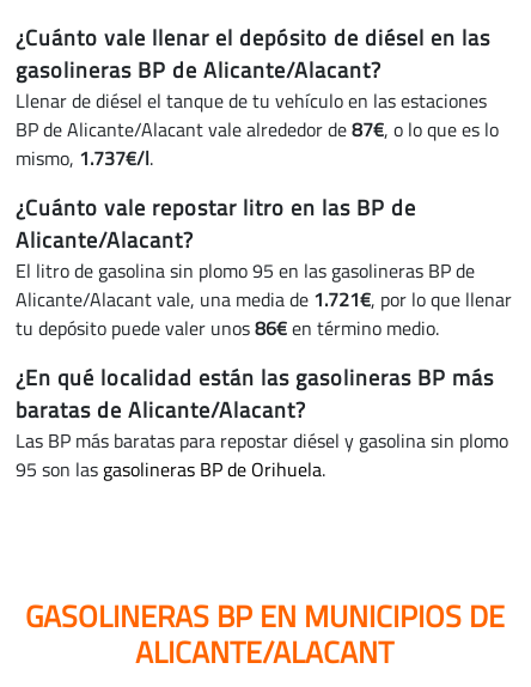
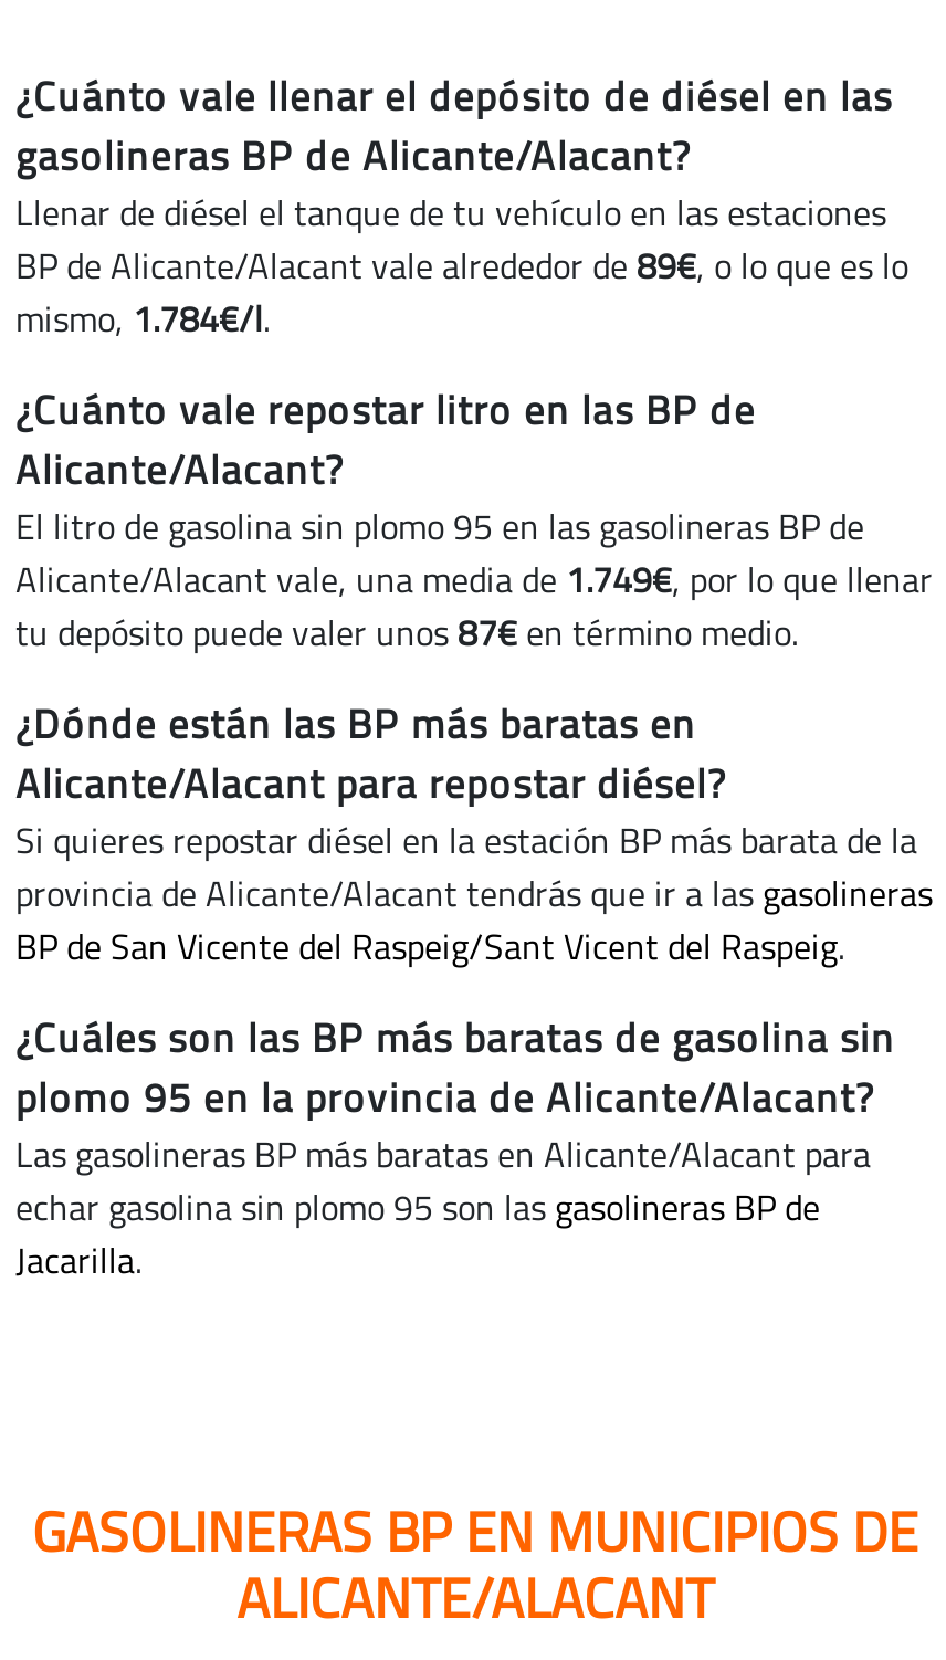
- BP de Alicante/Alacant vale alrededor de 87€, o lo que es lo
+ BP de Alicante/Alacant vale alrededor de 89€, o lo que es lo

- mismo, 1.737€/l.
+ mismo, 1.784€/l.

- Alicante/Alacant vale, una media de 1.721€, por lo que llenar
- tu depósito puede valer unos86€en término medio.
- ¿En qué localidad están las gasolineras BP más
- baratas de Alicante/Alacant?
- Las BP más baratas para repostar diésel y gasolina sin plomo
- 95 son las gasolineras BP de Orihuela.
+ Alicante/Alacant vale, una media de 1.749€, por lo que llenar
+ tu depósito puede valer unos 87€en término medio.
+ ¿Dónde están las BP más baratas en
+ Alicante/Alacant para repostar diésel?
+ Si quieres repostar diésel en la estación BP más barata de la
+ provincia de Alicante/Alacant tendrás que ir a las gasolineras
+ BP de San Vicente del Raspeig/Sant Vicent del Raspeig.
+ ¿Cuáles son las BP más baratas de gasolina sin
+ plomo 95 en la provincia de Alicante/Alacant?
+ Las gasolineras BP más baratas en Alicante/Alacant para
+ echar gasolina sin plomo 95 son las gasolineras BP de
+ Jacarilla.
